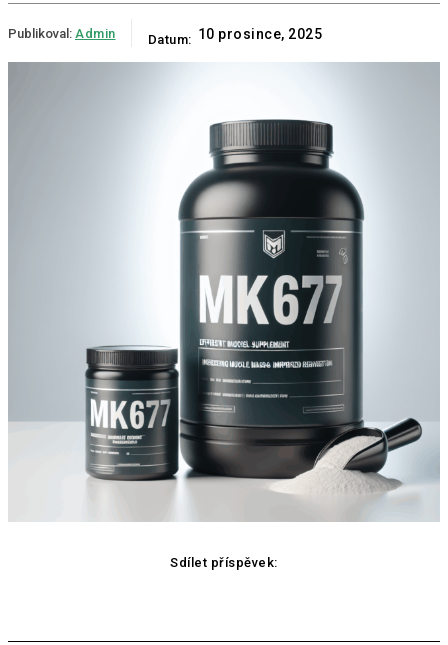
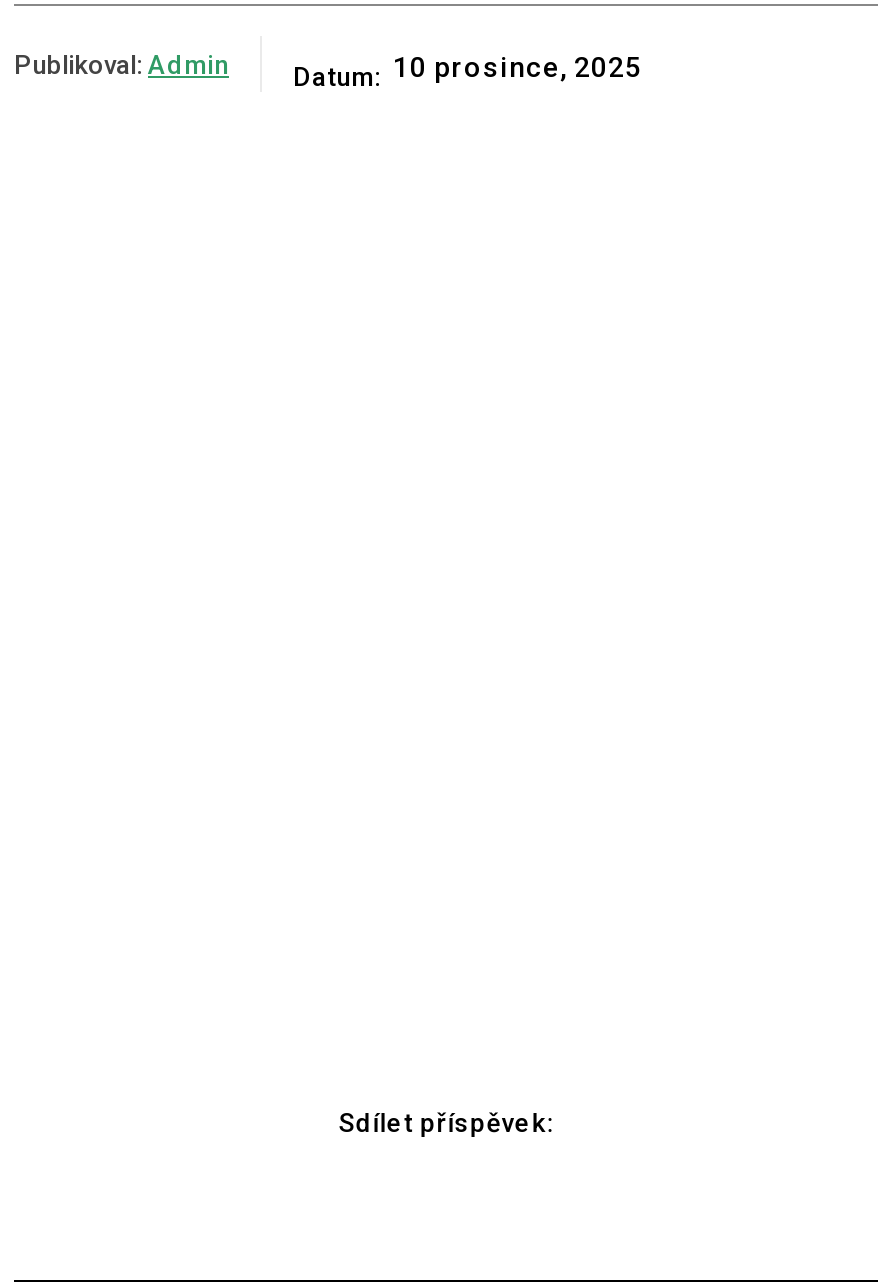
- [image]
